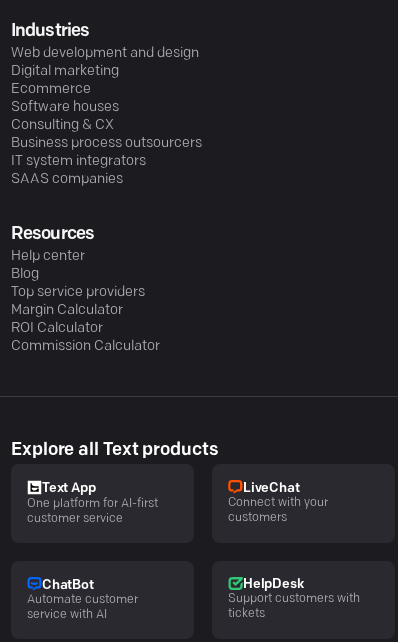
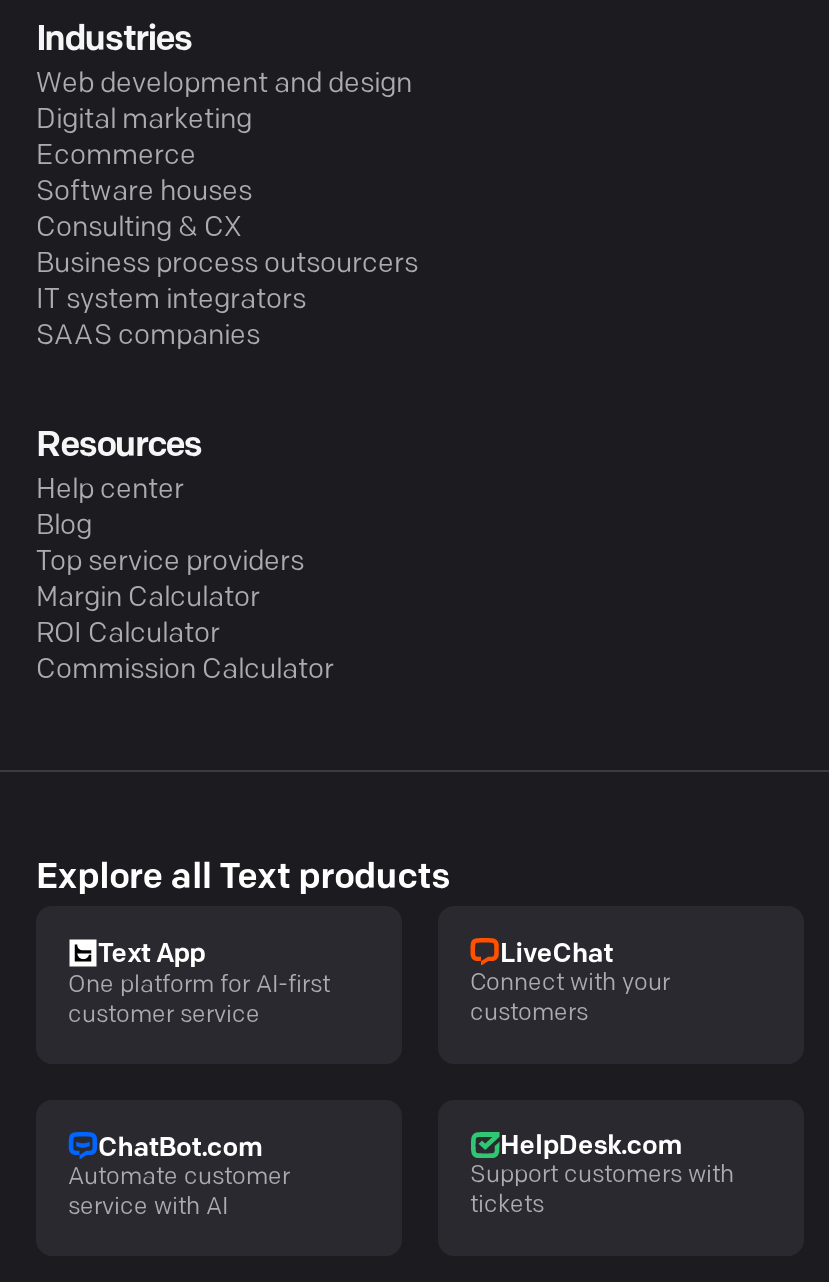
- ChatBot
+ ChatBot.com

- HelpDesk
+ HelpDesk.com
